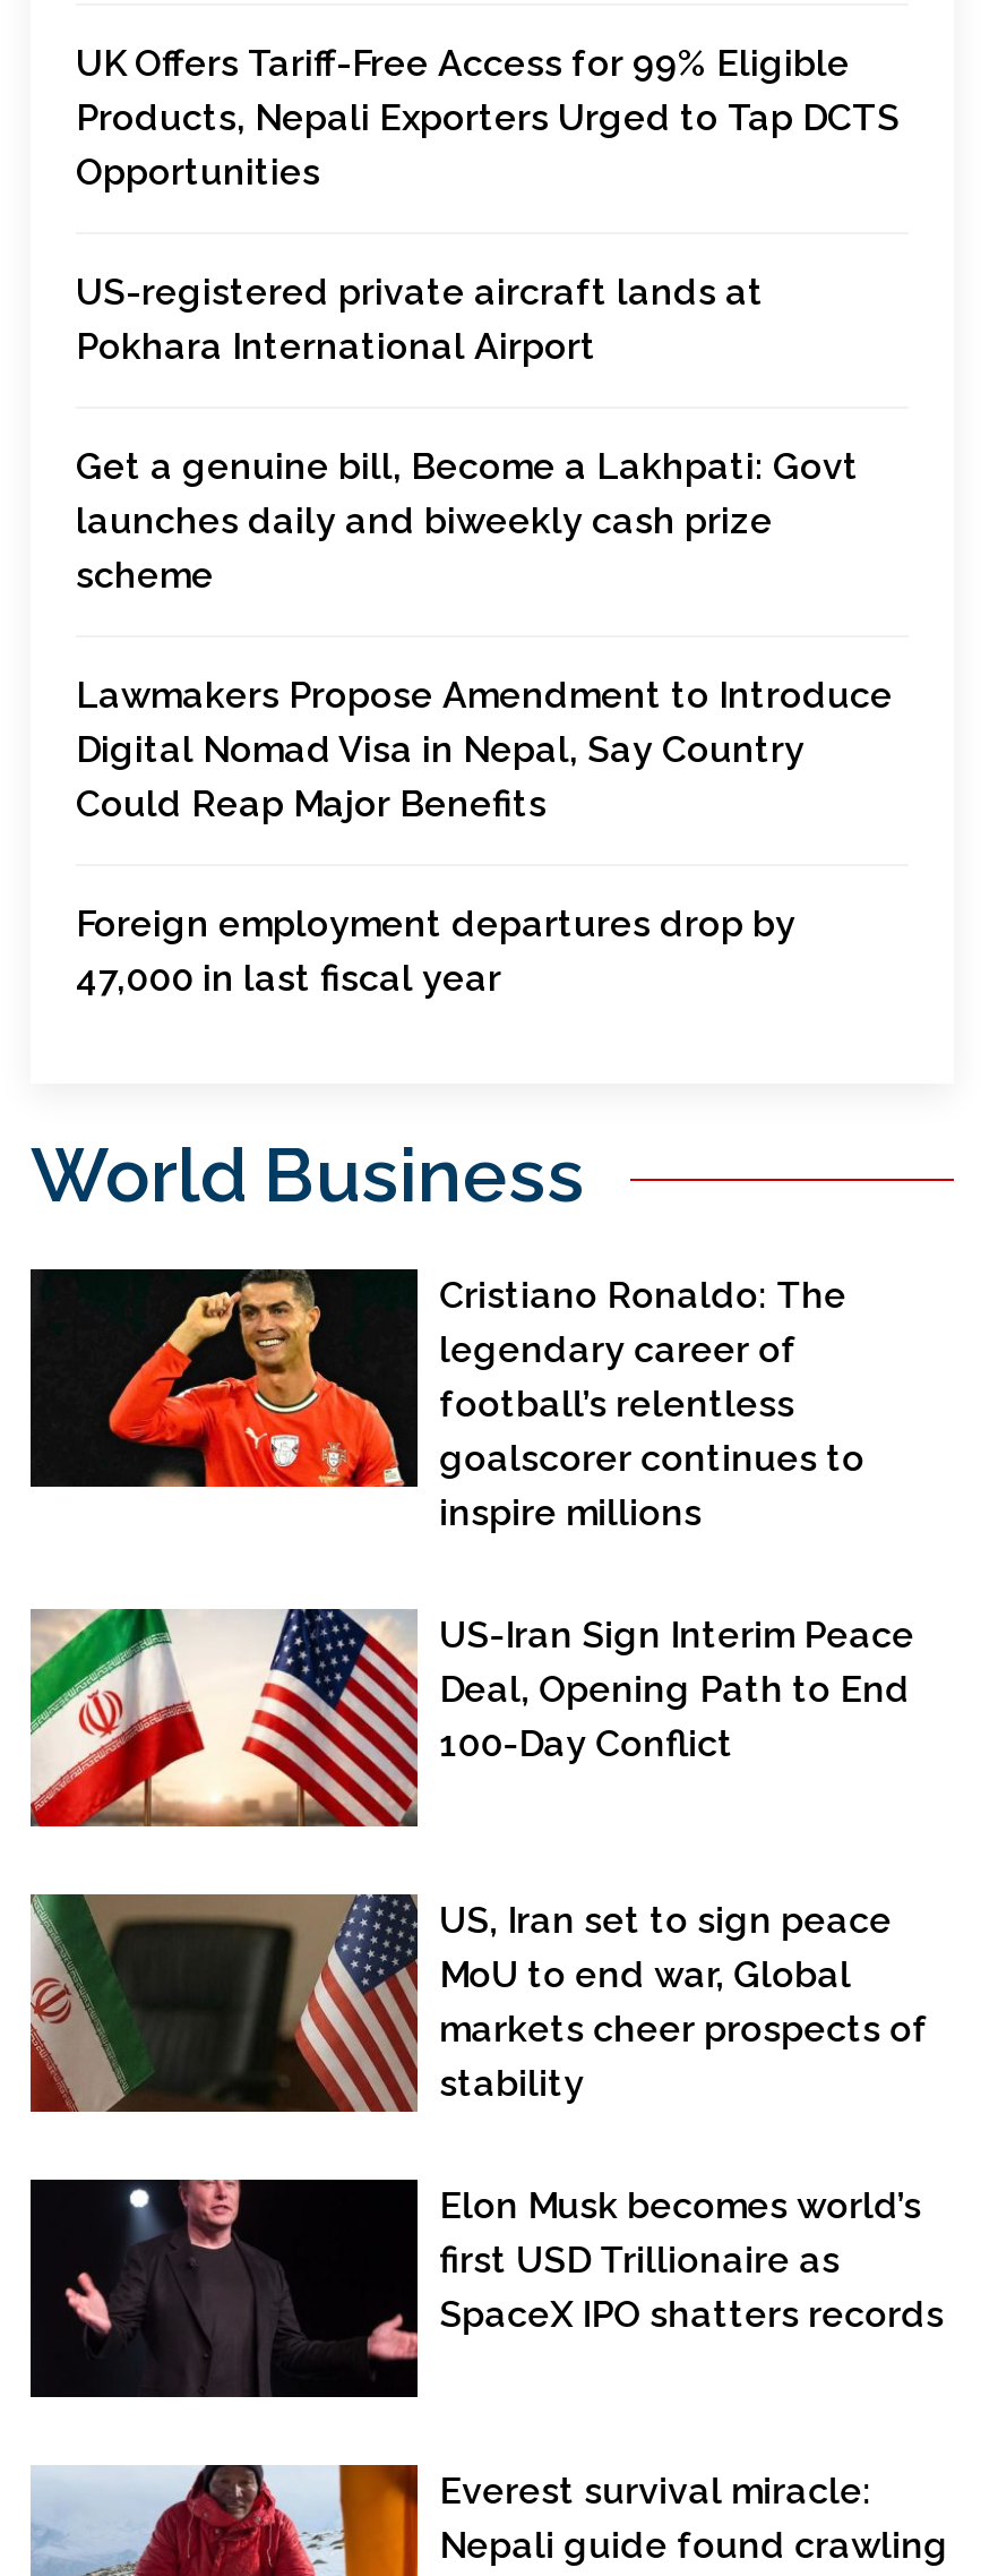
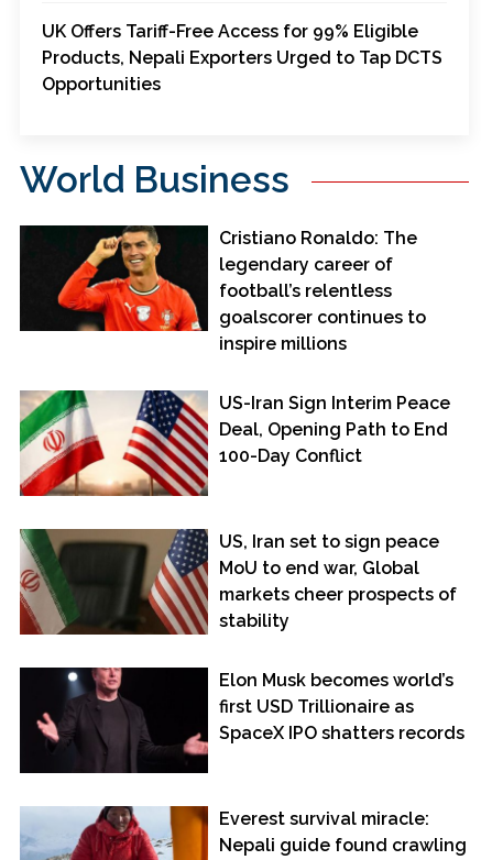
- US-registered private aircraft lands at
- Pokhara International Airport
- Get a genuine bill, Become a Lakhpati: Govt
- launches daily and biweekly cash prize
- scheme
- Lawmakers Propose Amendment to Introduce
- Digital Nomad Visa in Nepal, Say Country
- Could Reap Major Benefits
- Foreign employment departures drop by
- 47,000 in last fiscal year
